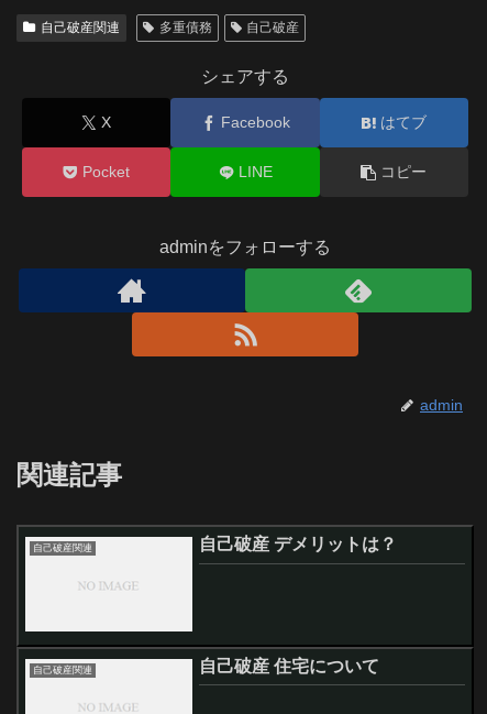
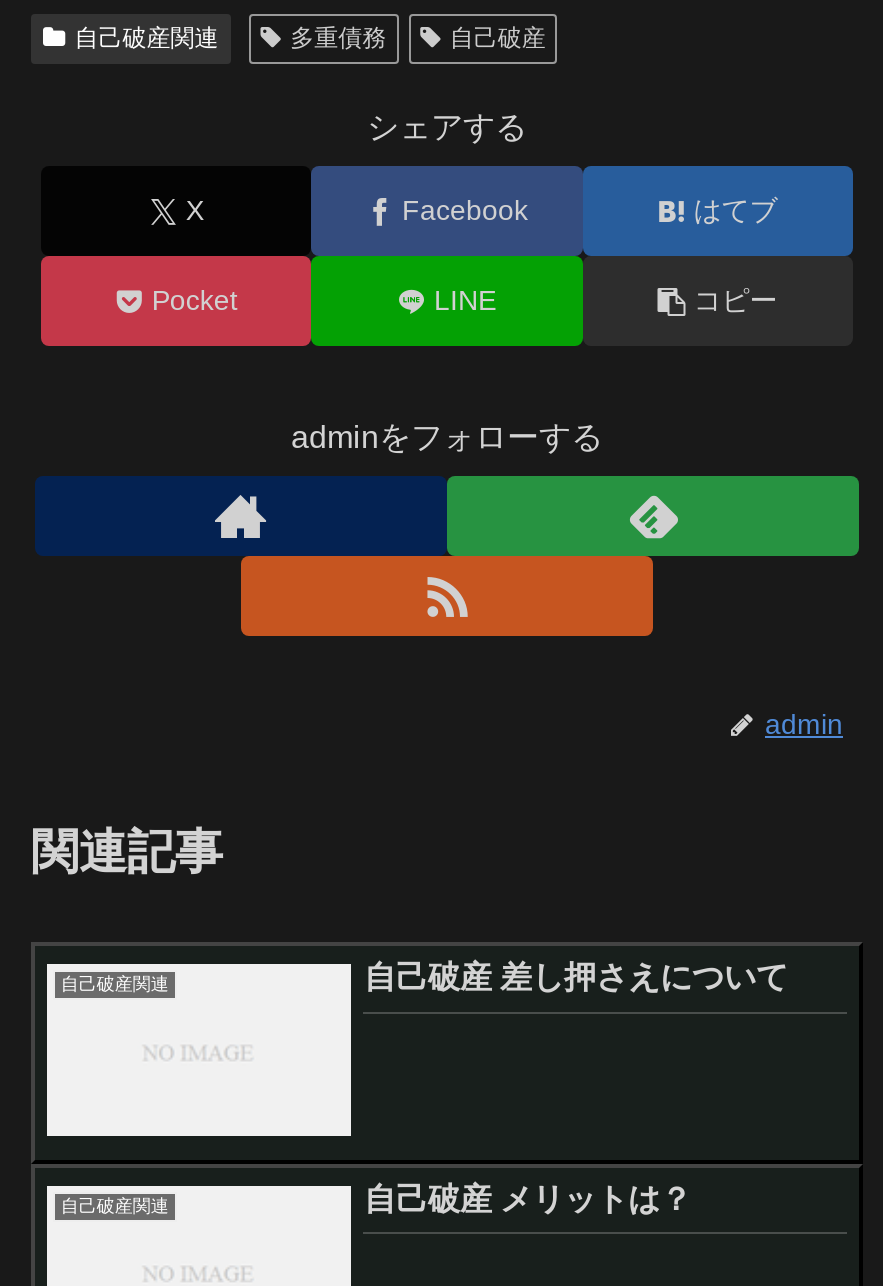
- 自己破産 デメリットは？
+ 自己破産 差し押さえについて

- 自己破産 住宅について
+ 自己破産 メリットは？
